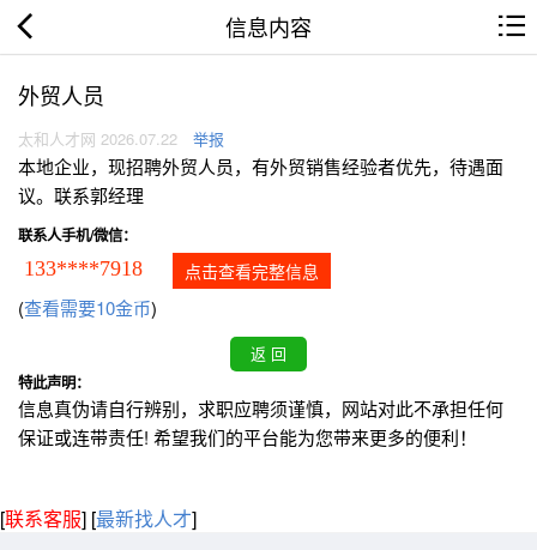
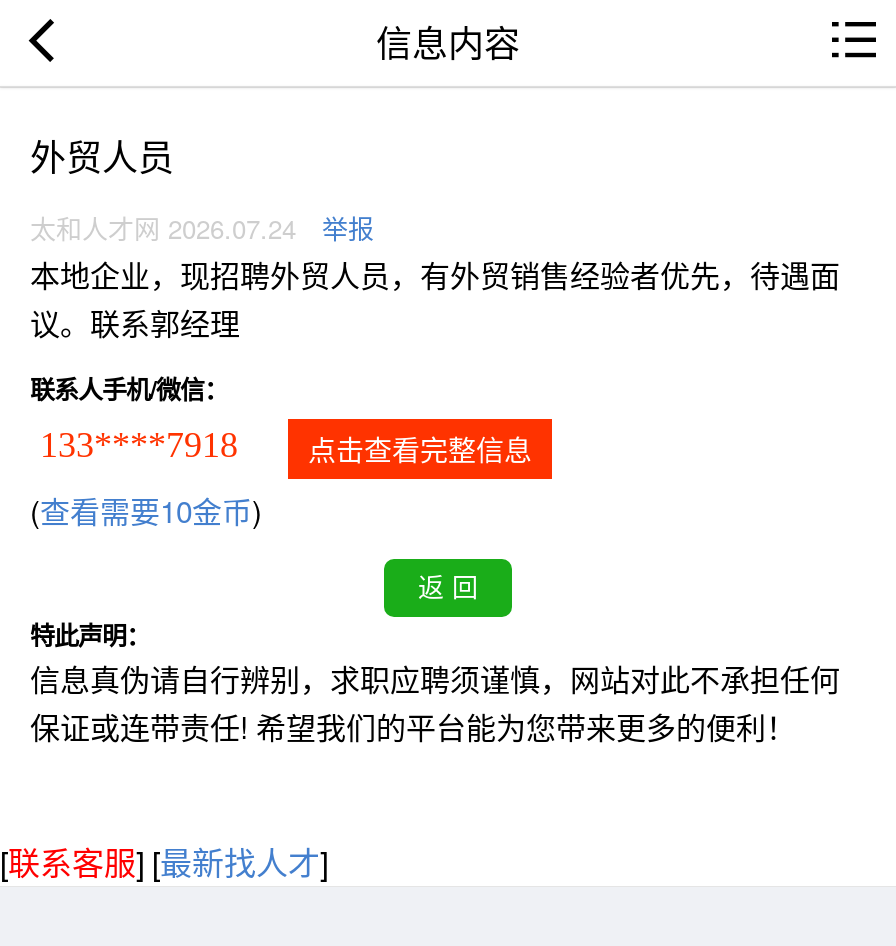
- 太和人才网 2026.07.22 举报
+ 太和人才网 2026.07.24 举报
